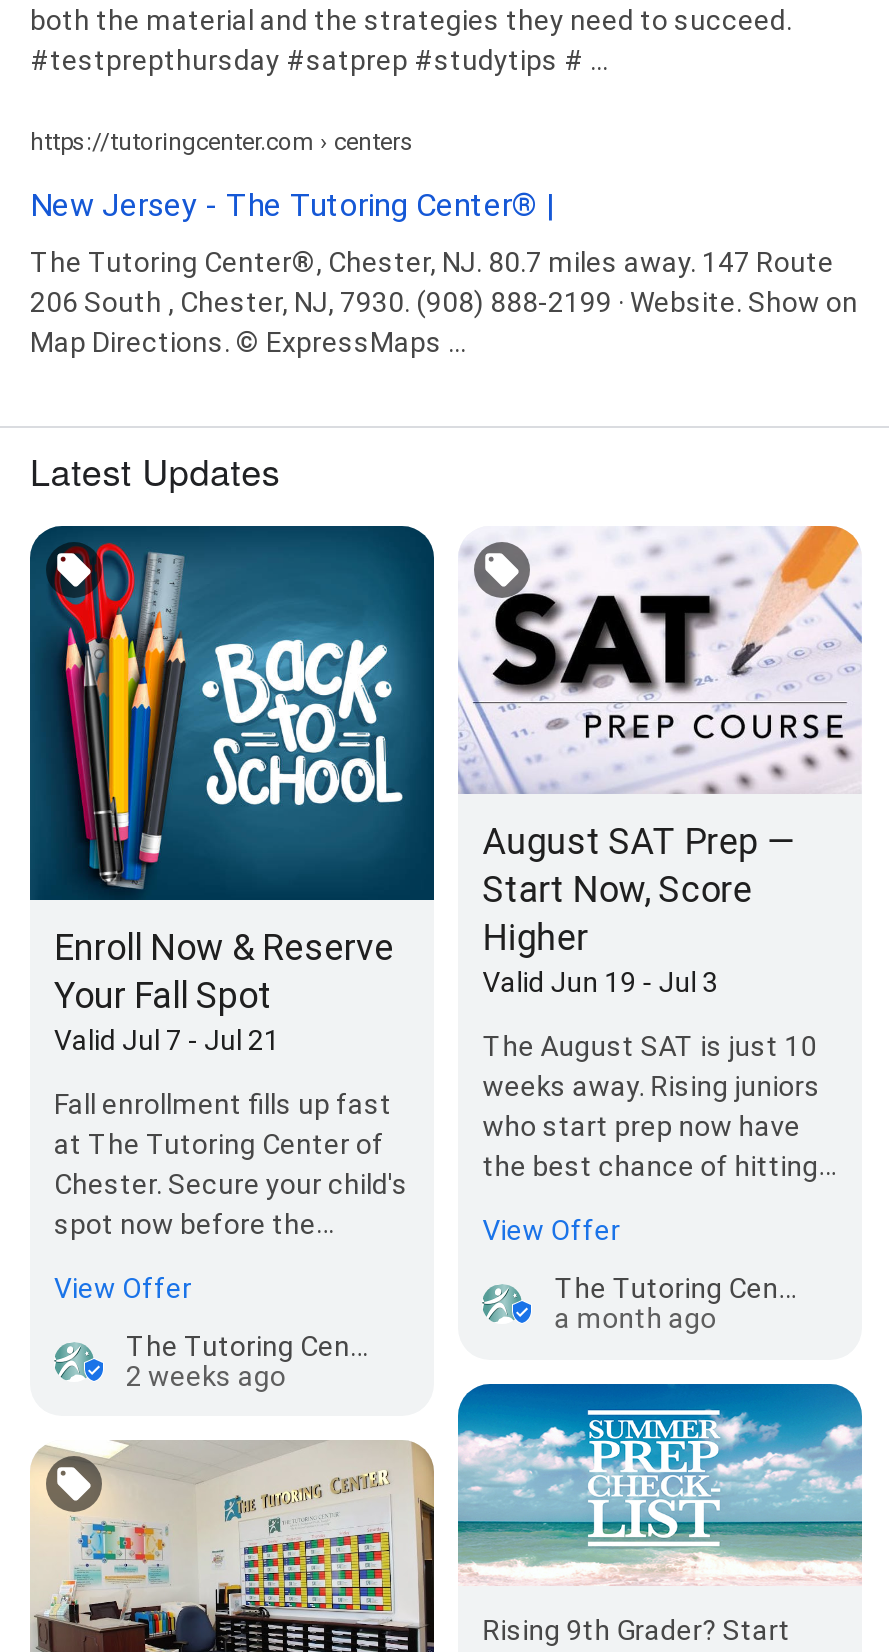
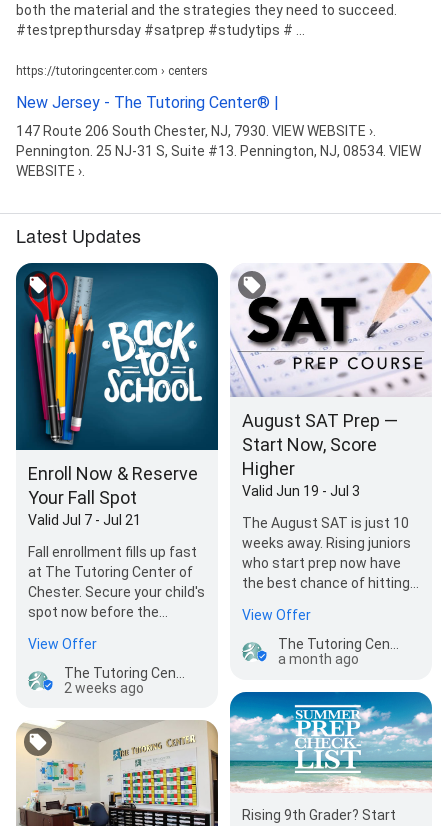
- The Tutoring Center®, Chester, NJ. 80.7 miles away. 147 Route
- 206 South , Chester, NJ, 7930. (908) 888-2199 · Website. Show on
- Map Directions. © ExpressMaps ...
+ 147 Route 206 South Chester, NJ, 7930. VIEW WEBSITE ›.
+ Pennington. 25 NJ-31 S, Suite #13. Pennington, NJ, 08534. VIEW
+ WEBSITE ›.
